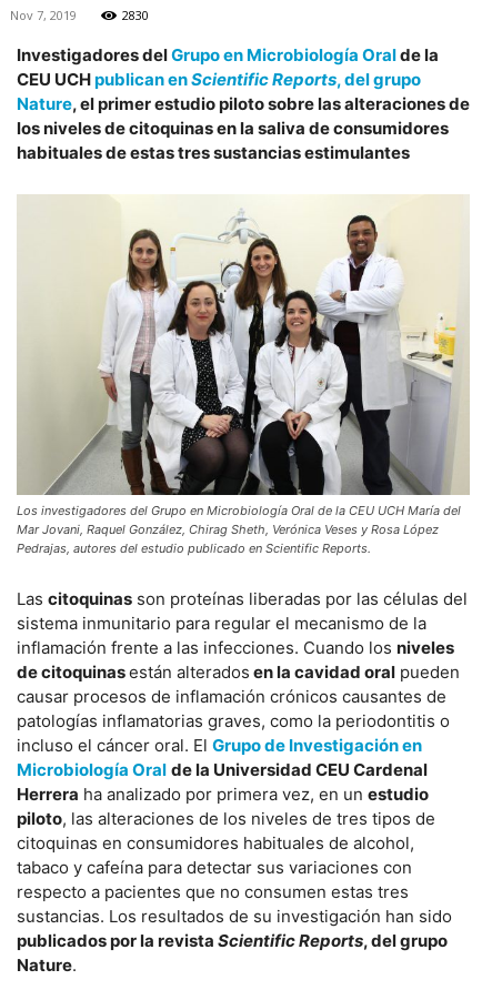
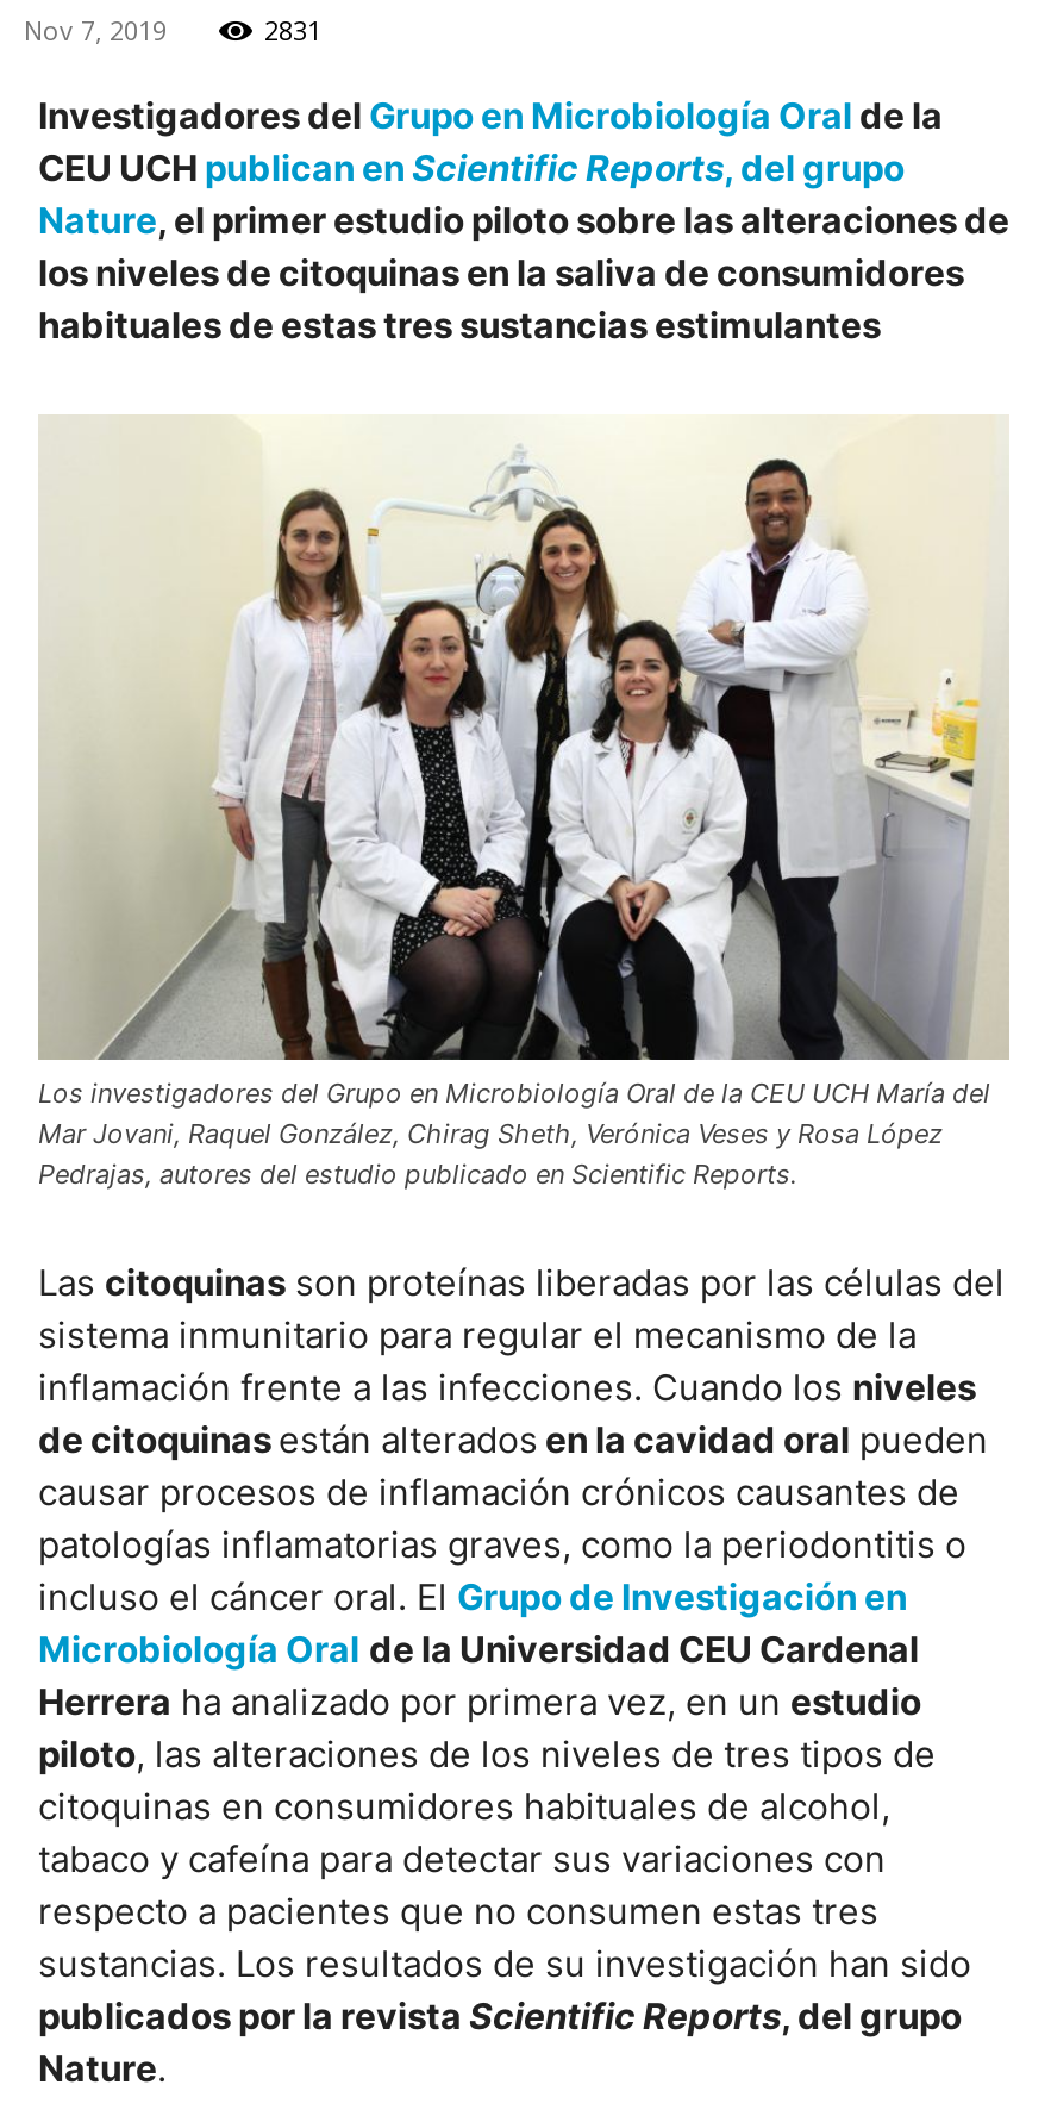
- 2830
+ 2831
